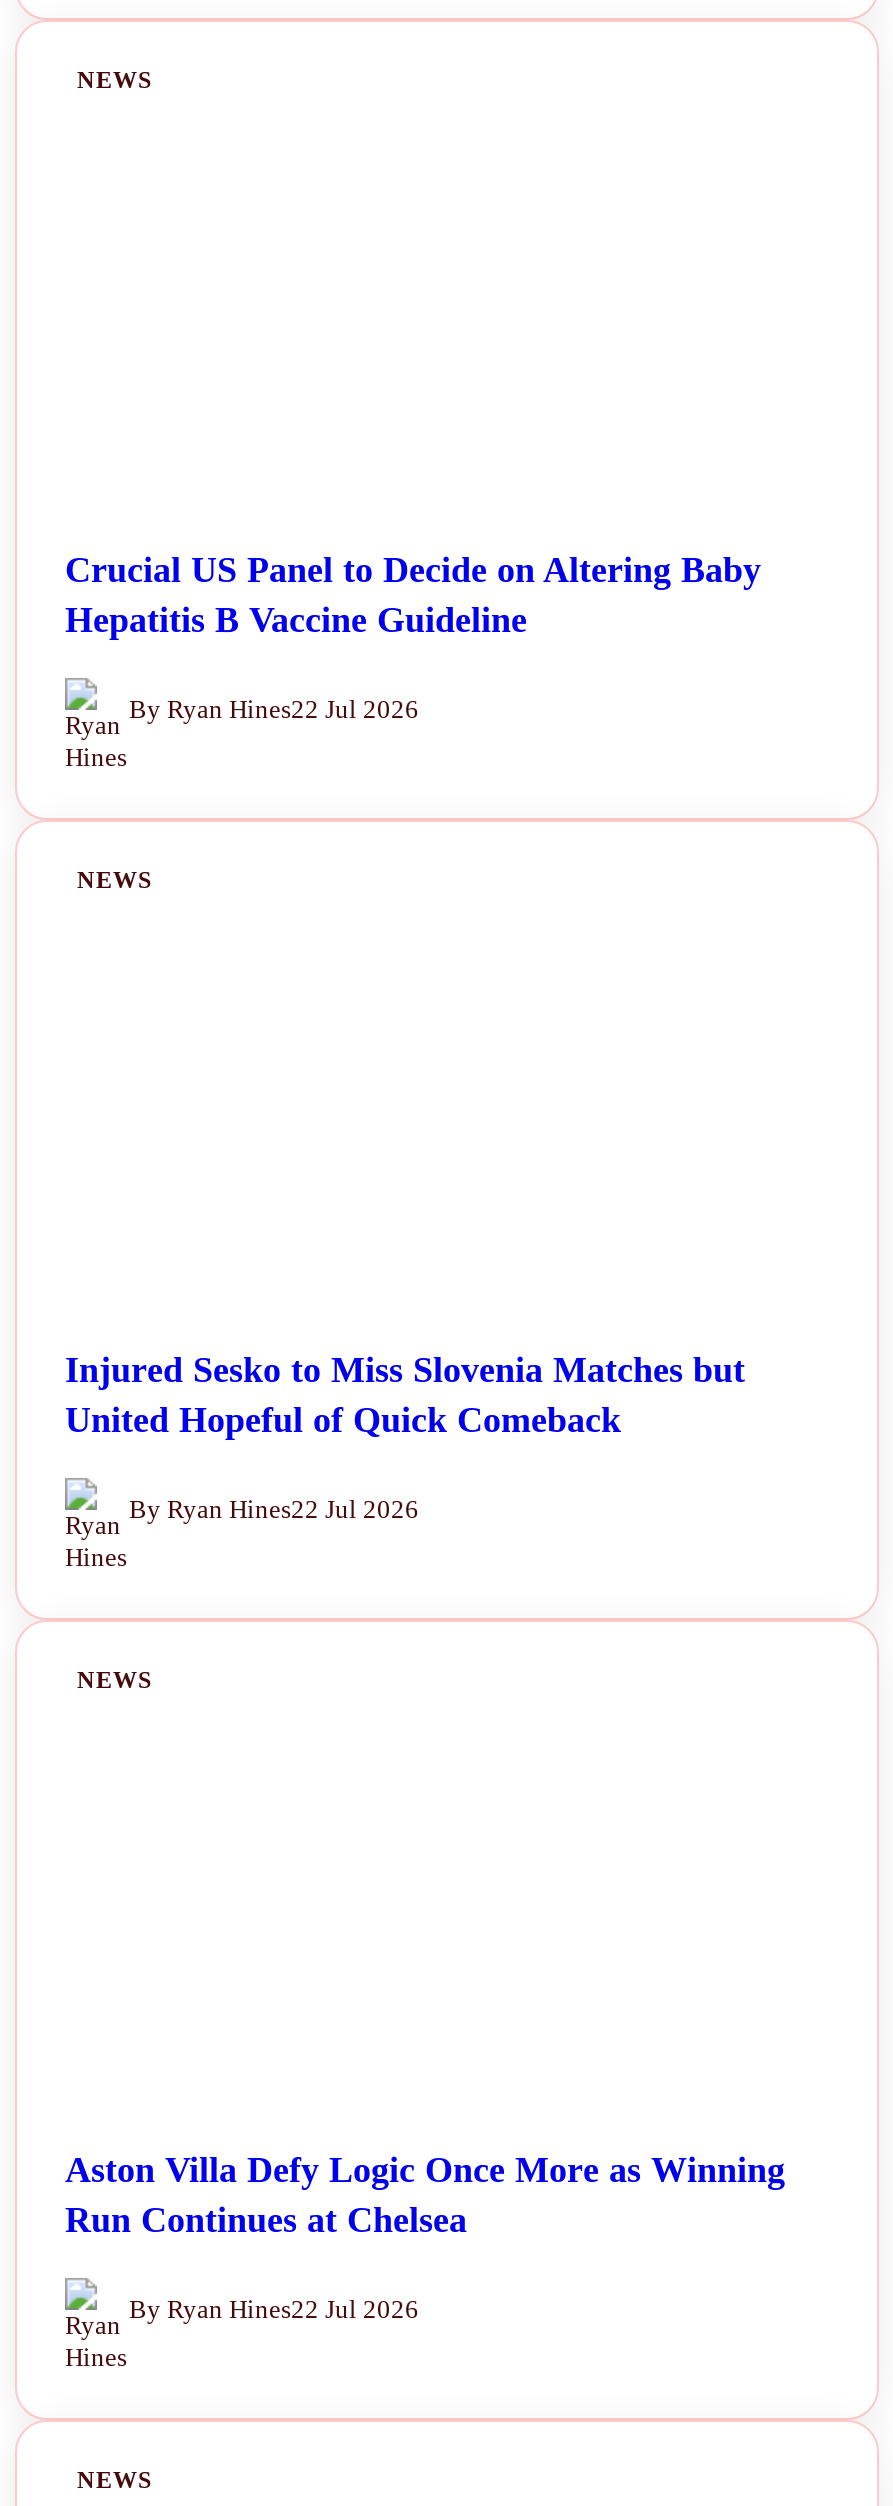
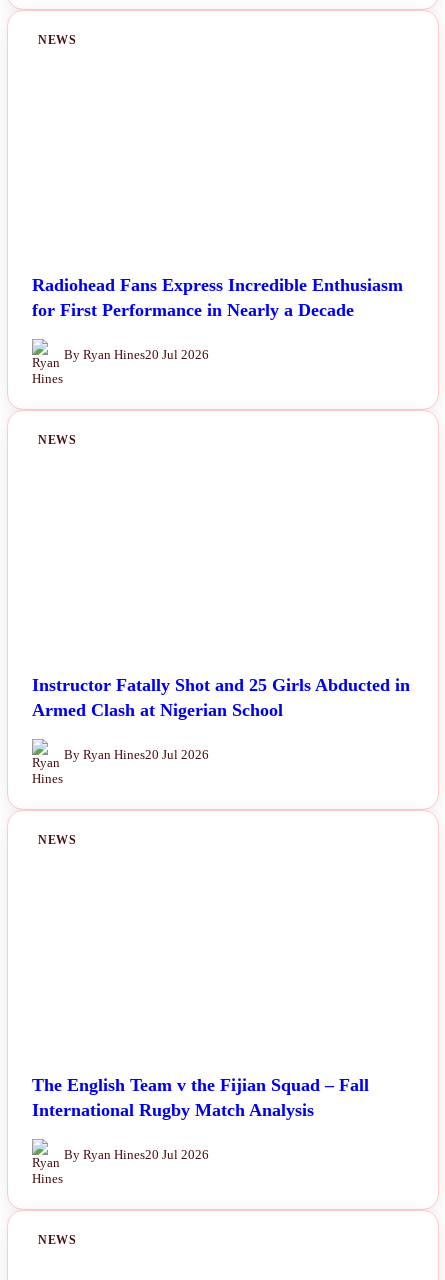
- Crucial US Panel to Decide on Altering Baby
- Hepatitis B Vaccine Guideline
+ Radiohead Fans Express Incredible Enthusiasm
+ for First Performance in Nearly a Decade

- By Ryan Hines22 Jul 2026
+ By Ryan Hines20 Jul 2026

- Injured Sesko to Miss Slovenia Matches but
- United Hopeful of Quick Comeback
+ Instructor Fatally Shot and 25 Girls Abducted in
+ Armed Clash at Nigerian School

- By Ryan Hines22 Jul 2026
+ By Ryan Hines20 Jul 2026

- Aston Villa Defy Logic Once More as Winning
- Run Continues at Chelsea
+ The English Team v the Fijian Squad – Fall
+ International Rugby Match Analysis

- By Ryan Hines22 Jul 2026
+ By Ryan Hines20 Jul 2026
